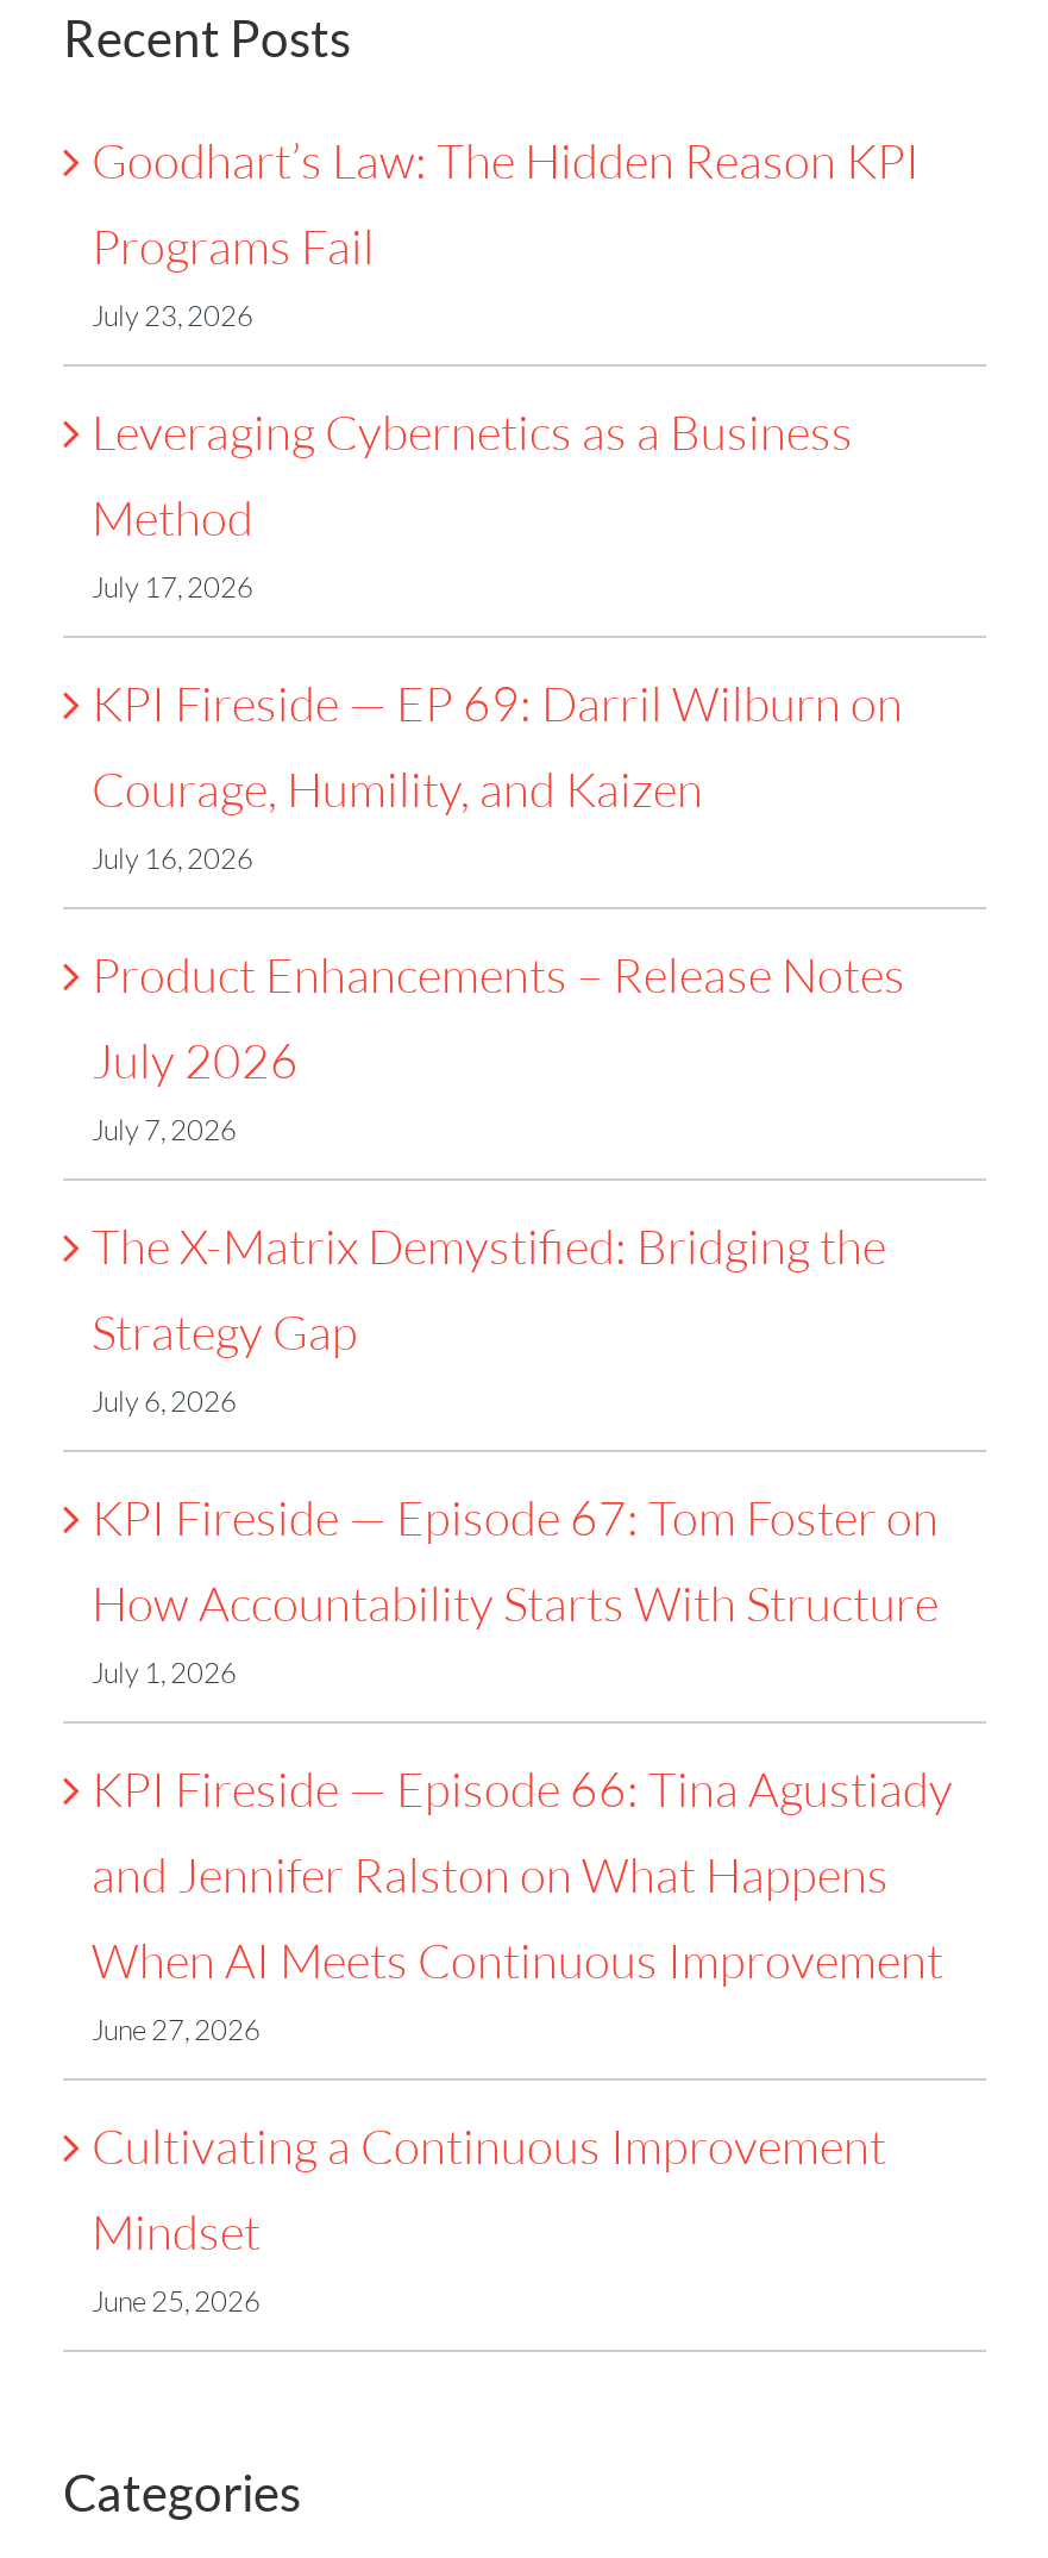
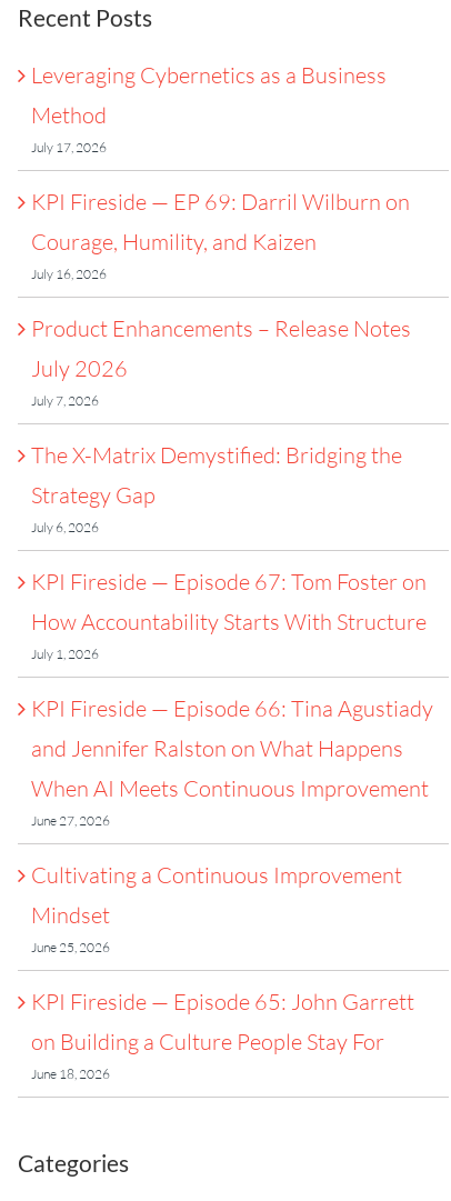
- Goodhart’s Law: The Hidden Reason KPI
- Programs Fail
- July 23, 2026

moved up: Leveraging Cybernetics as a Business | Method | July 17, 2026 | ... | Mindset | June 25, 2026

+ KPI Fireside — Episode 65: John Garrett
+ on Building a Culture People Stay For
+ June 18, 2026
